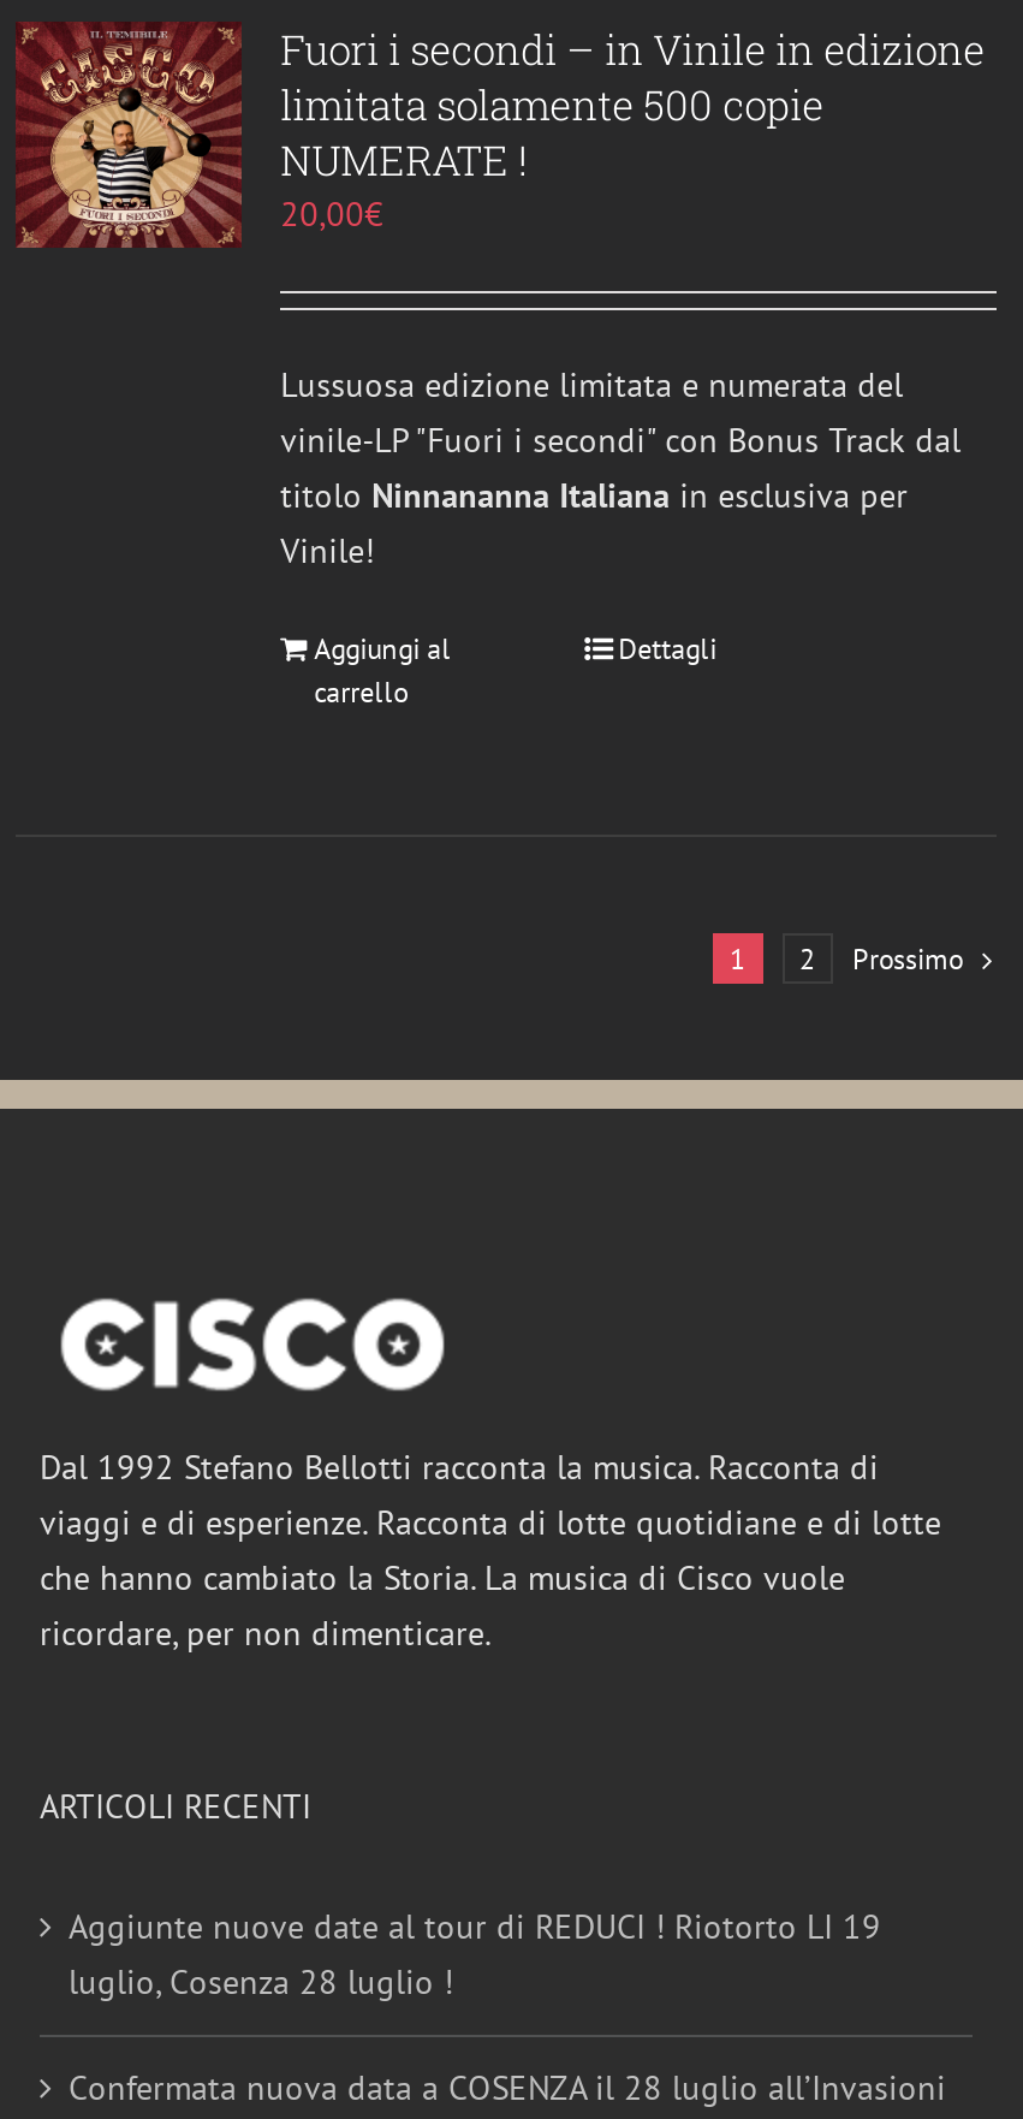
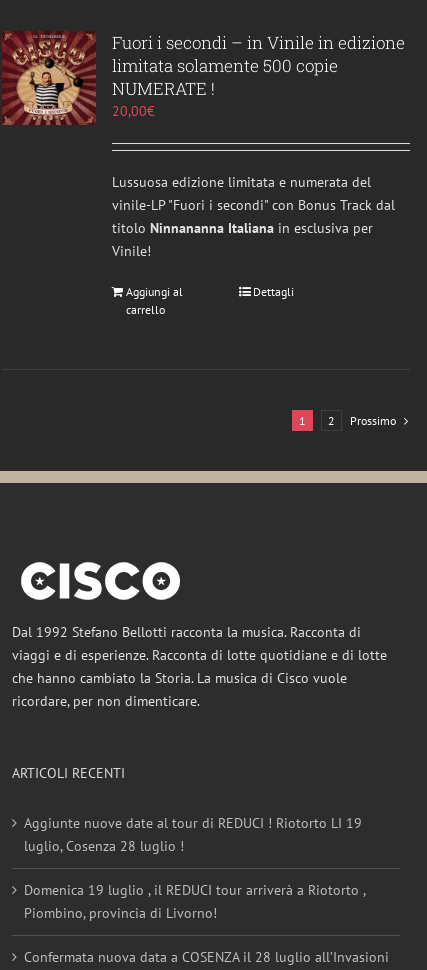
+ Domenica 19 luglio , il REDUCI tour arriverà a Riotorto ,
+ Piombino, provincia di Livorno!
